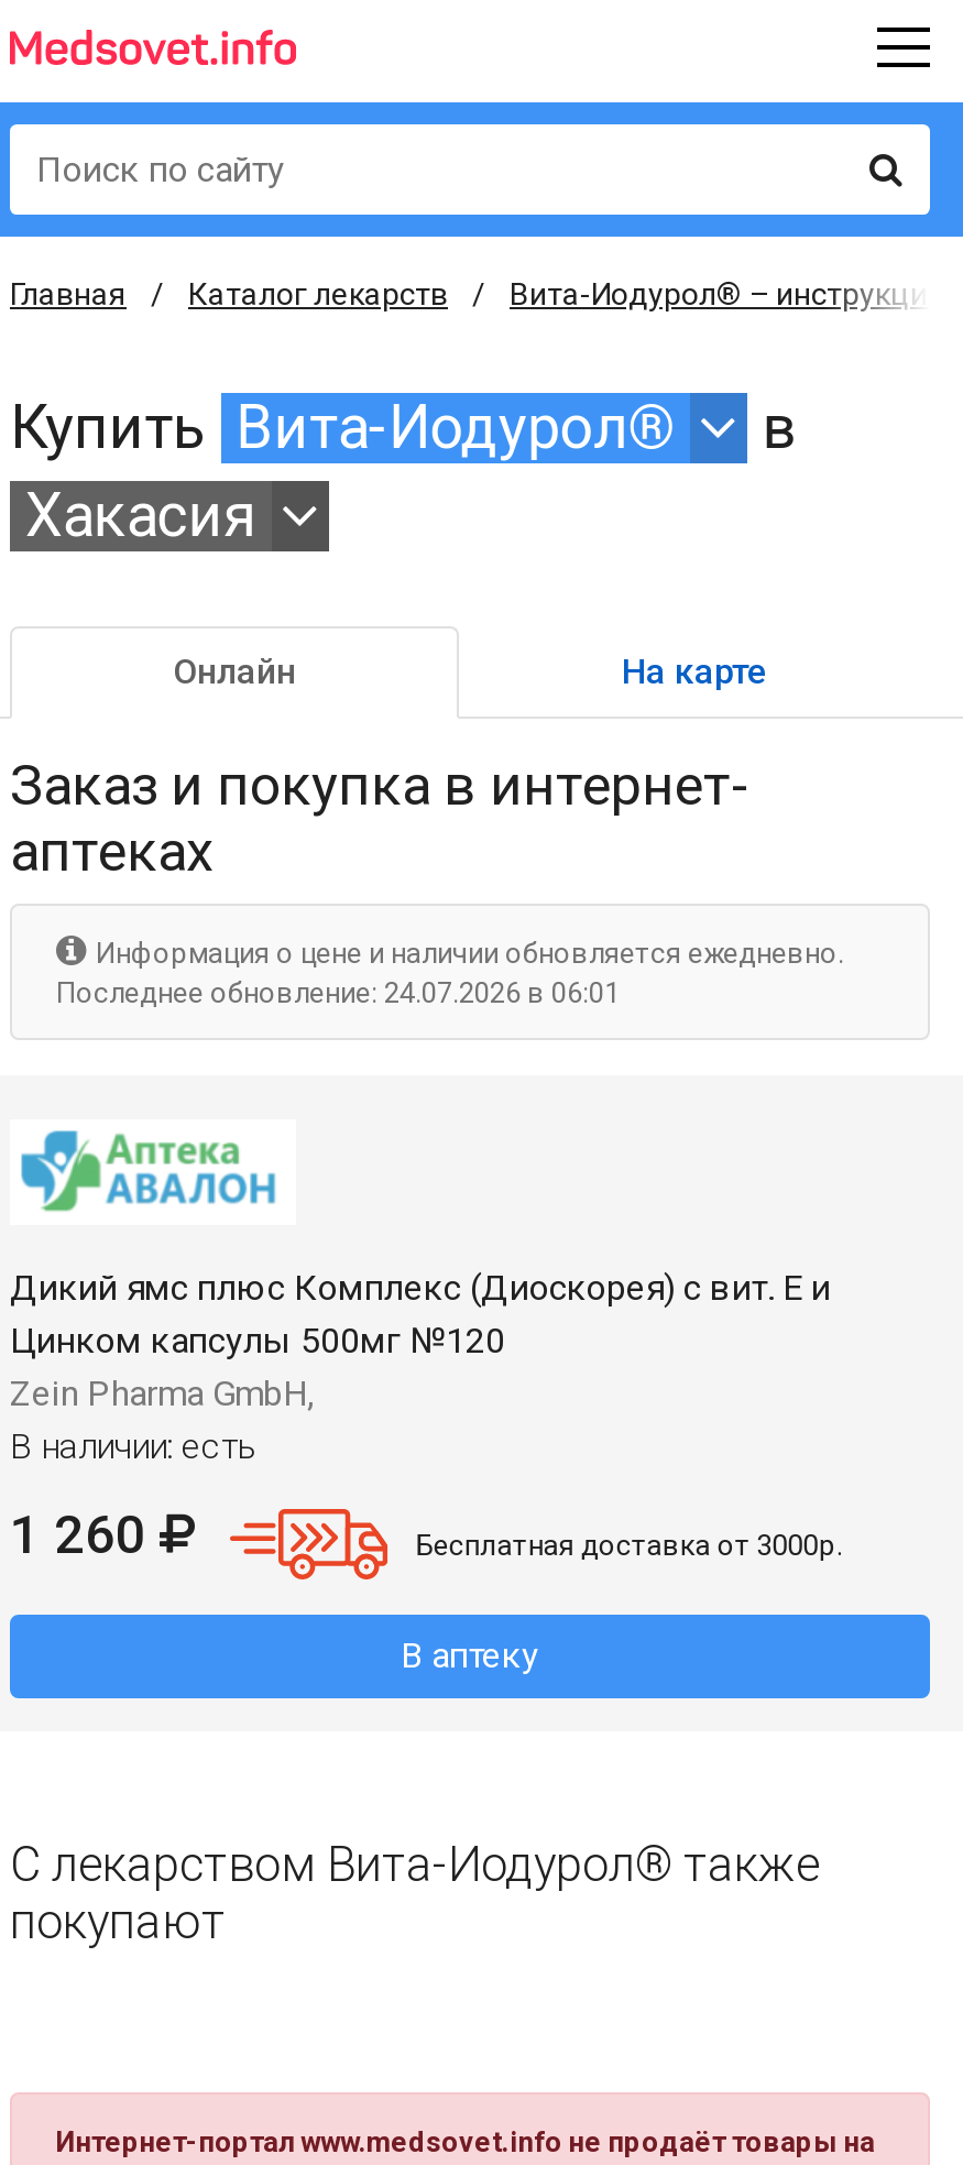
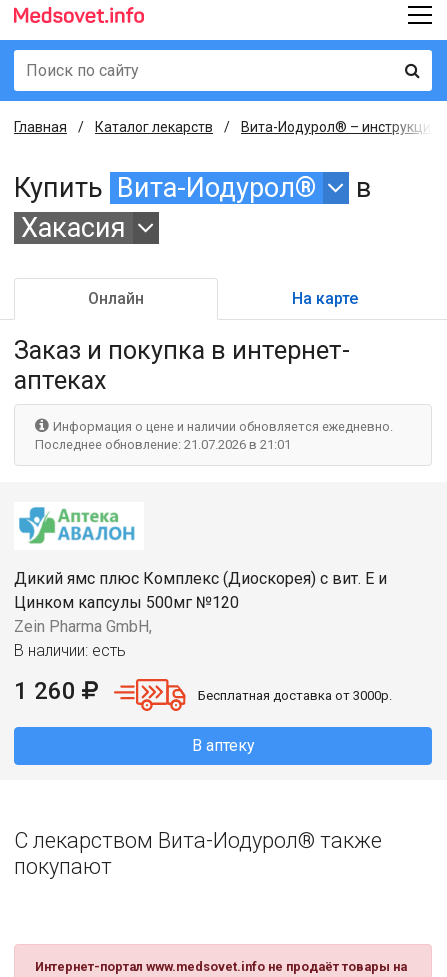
- Последнее обновление: 24.07.2026 в 06:01
+ Последнее обновление: 21.07.2026 в 21:01
